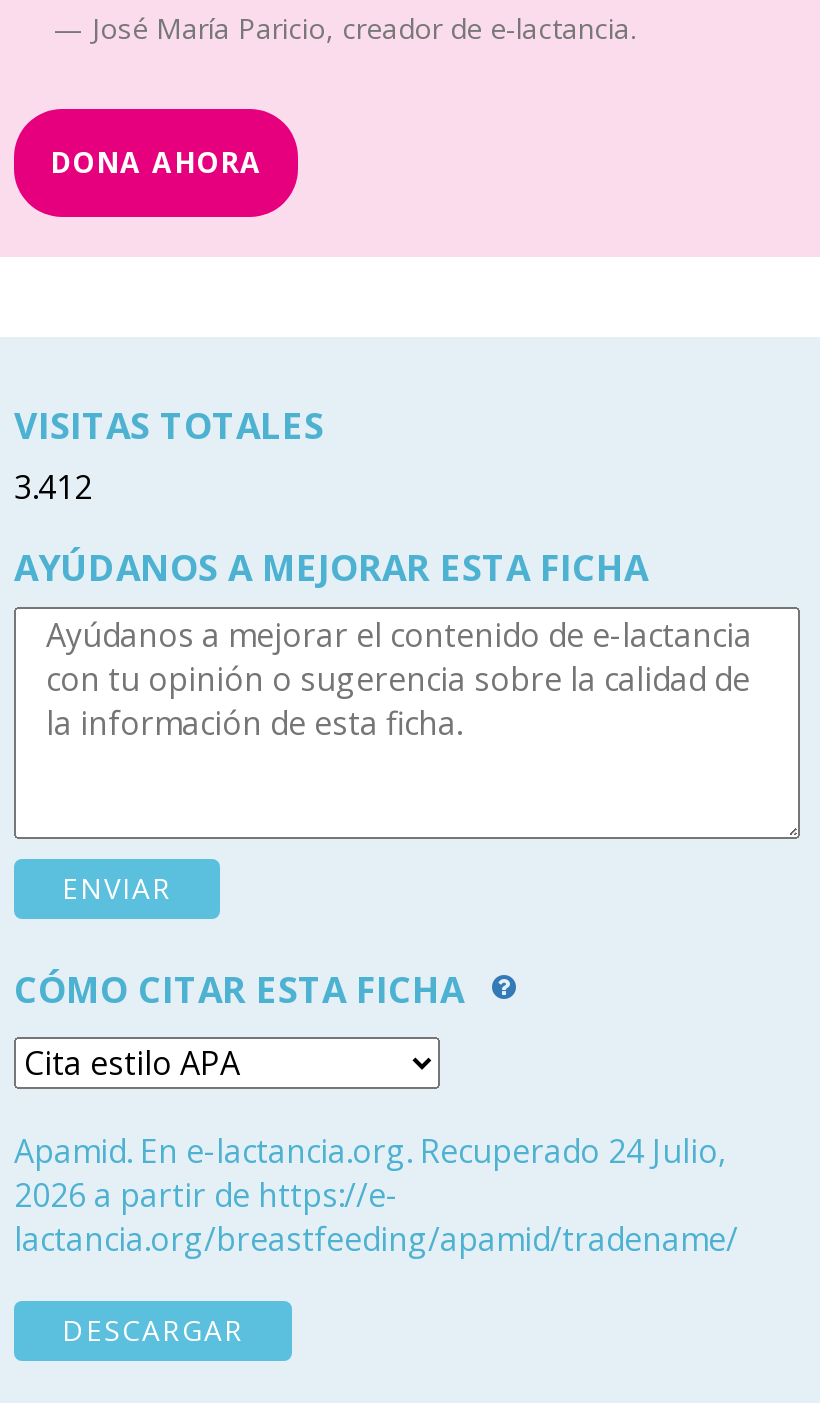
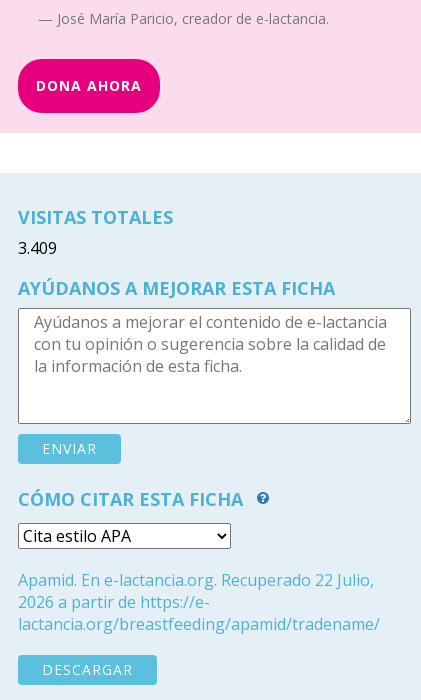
- 3.412
+ 3.409

- Apamid. En e-lactancia.org. Recuperado 24 Julio,
+ Apamid. En e-lactancia.org. Recuperado 22 Julio,
